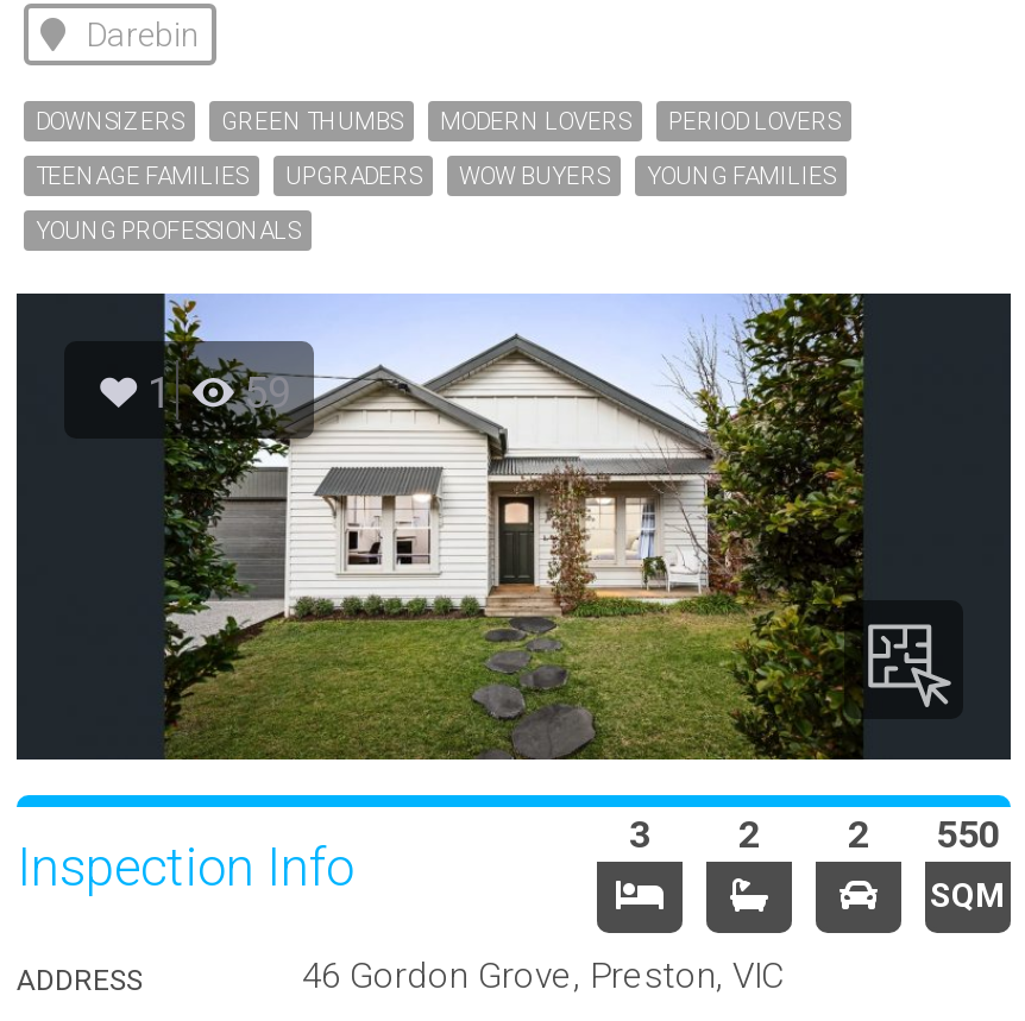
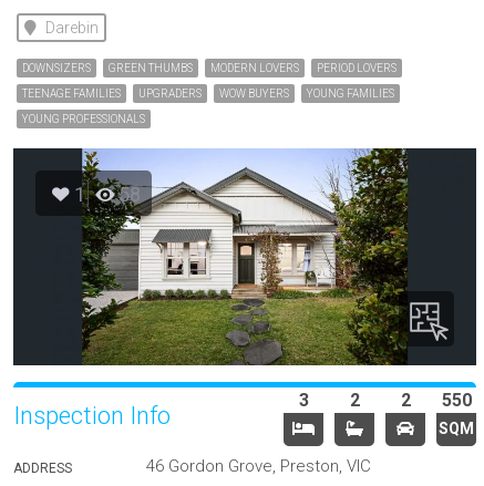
- 1 59
+ 1 58
